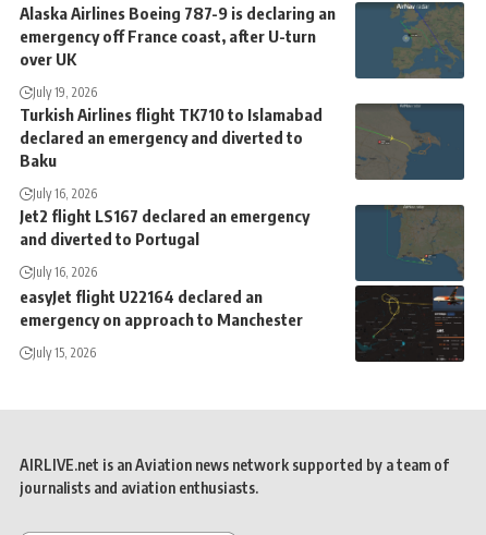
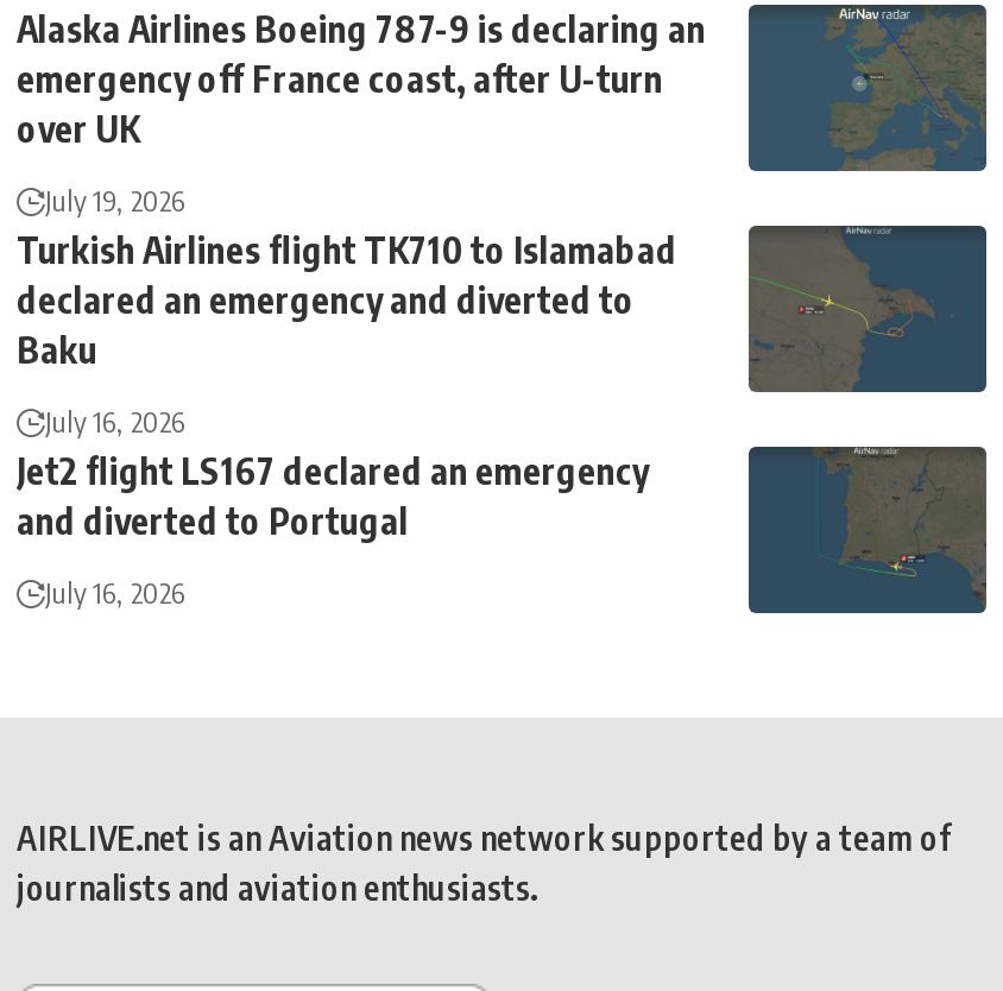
- easyJet flight U22164 declared an
- emergency on approach to Manchester
- July 15, 2026

- [image]
